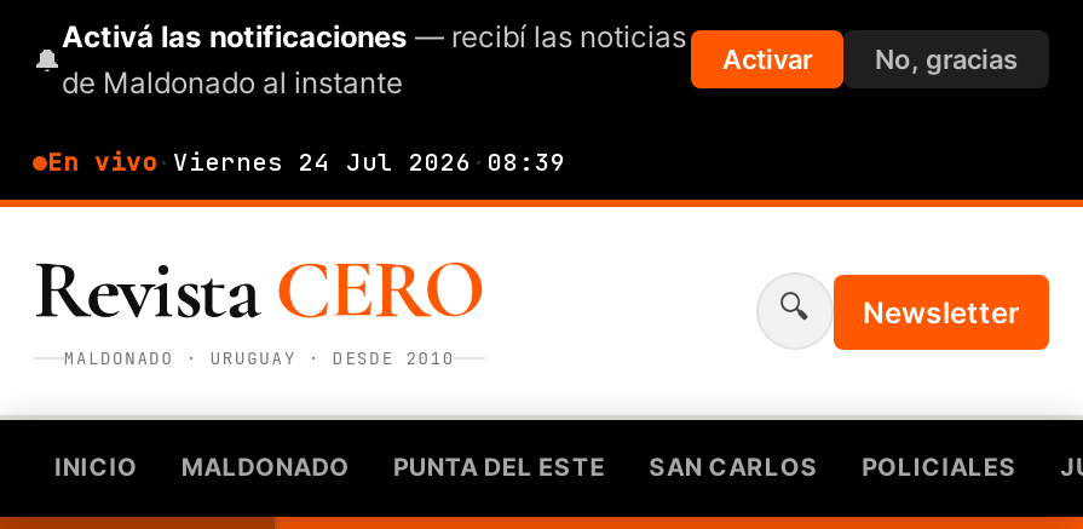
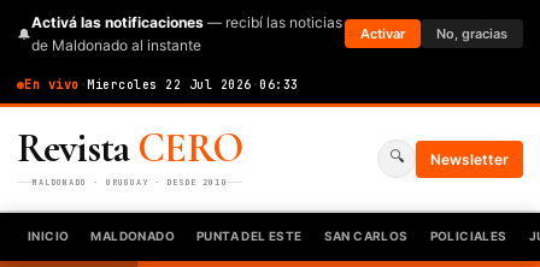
- En vivo · Viernes 24 Jul 2026 · 08:39
+ En vivo · Miercoles 22 Jul 2026 · 06:33
